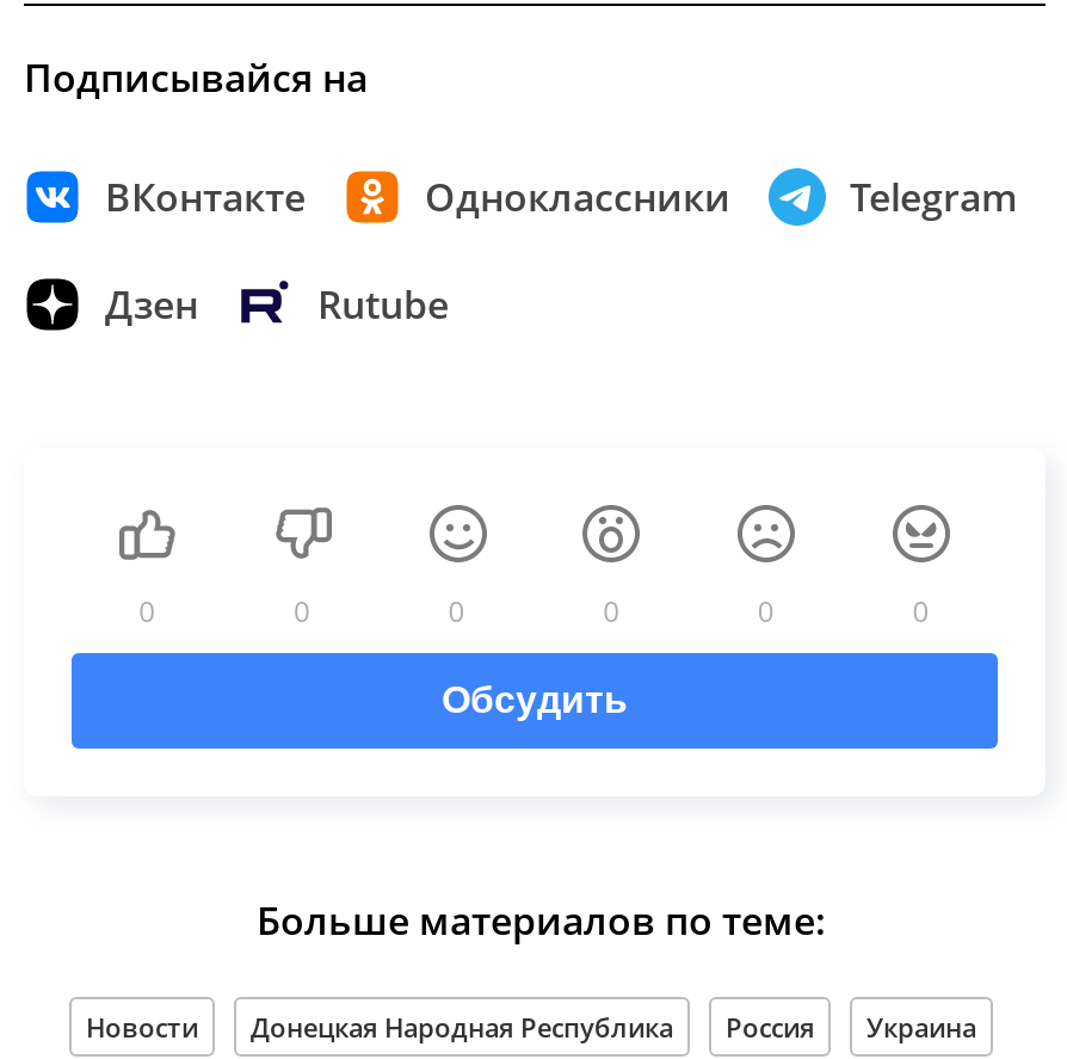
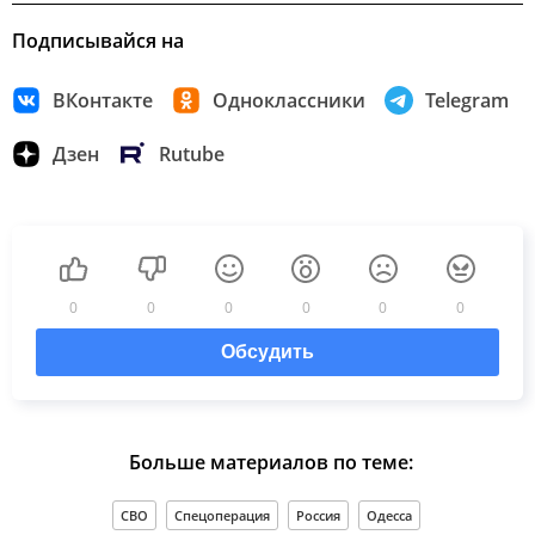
- Новости
- Донецкая Народная Республика
+ СВО
+ Спецоперация

- Украина
+ Одесса
